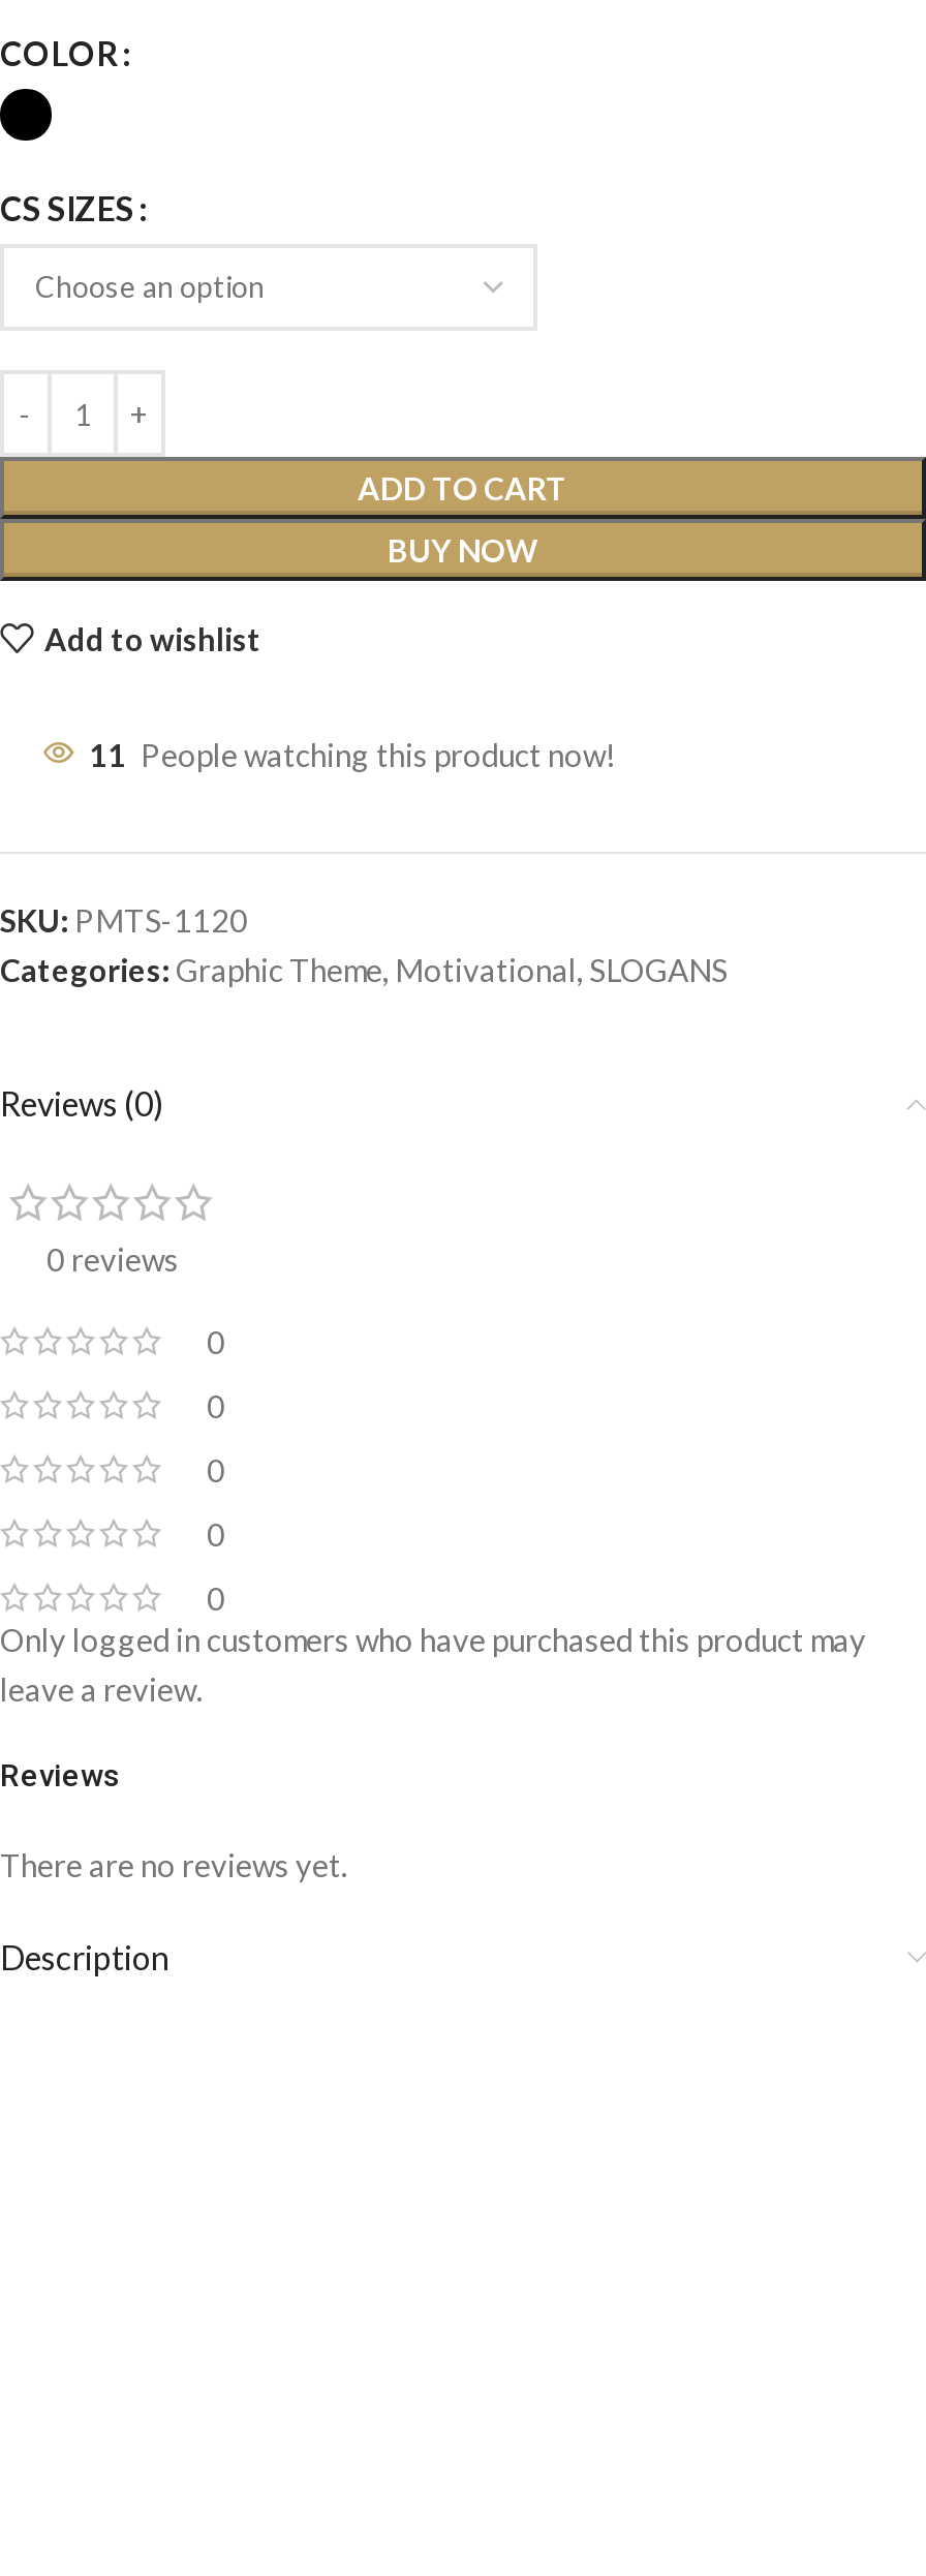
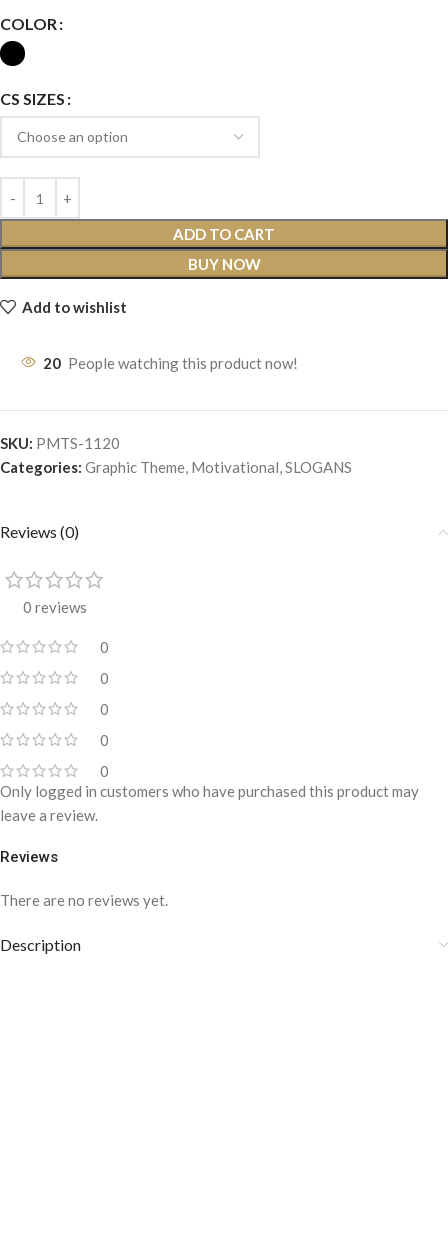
- 11 People watching this product now!
+ 20 People watching this product now!
